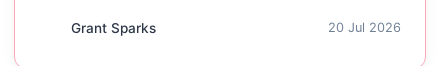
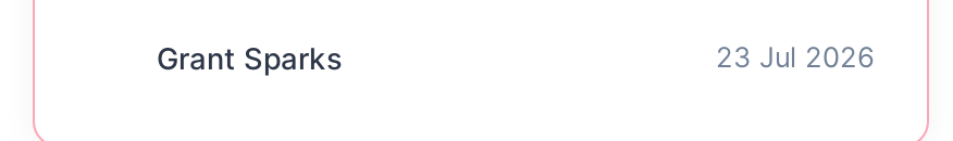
- 20 Jul 2026
+ 23 Jul 2026
